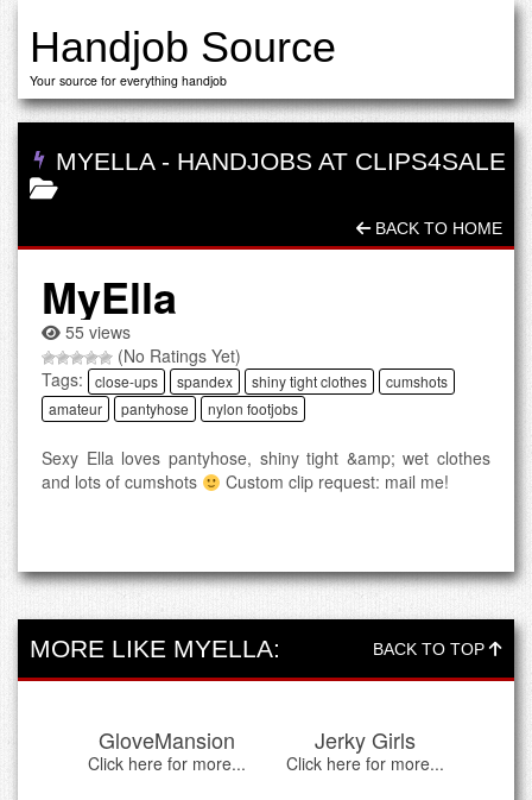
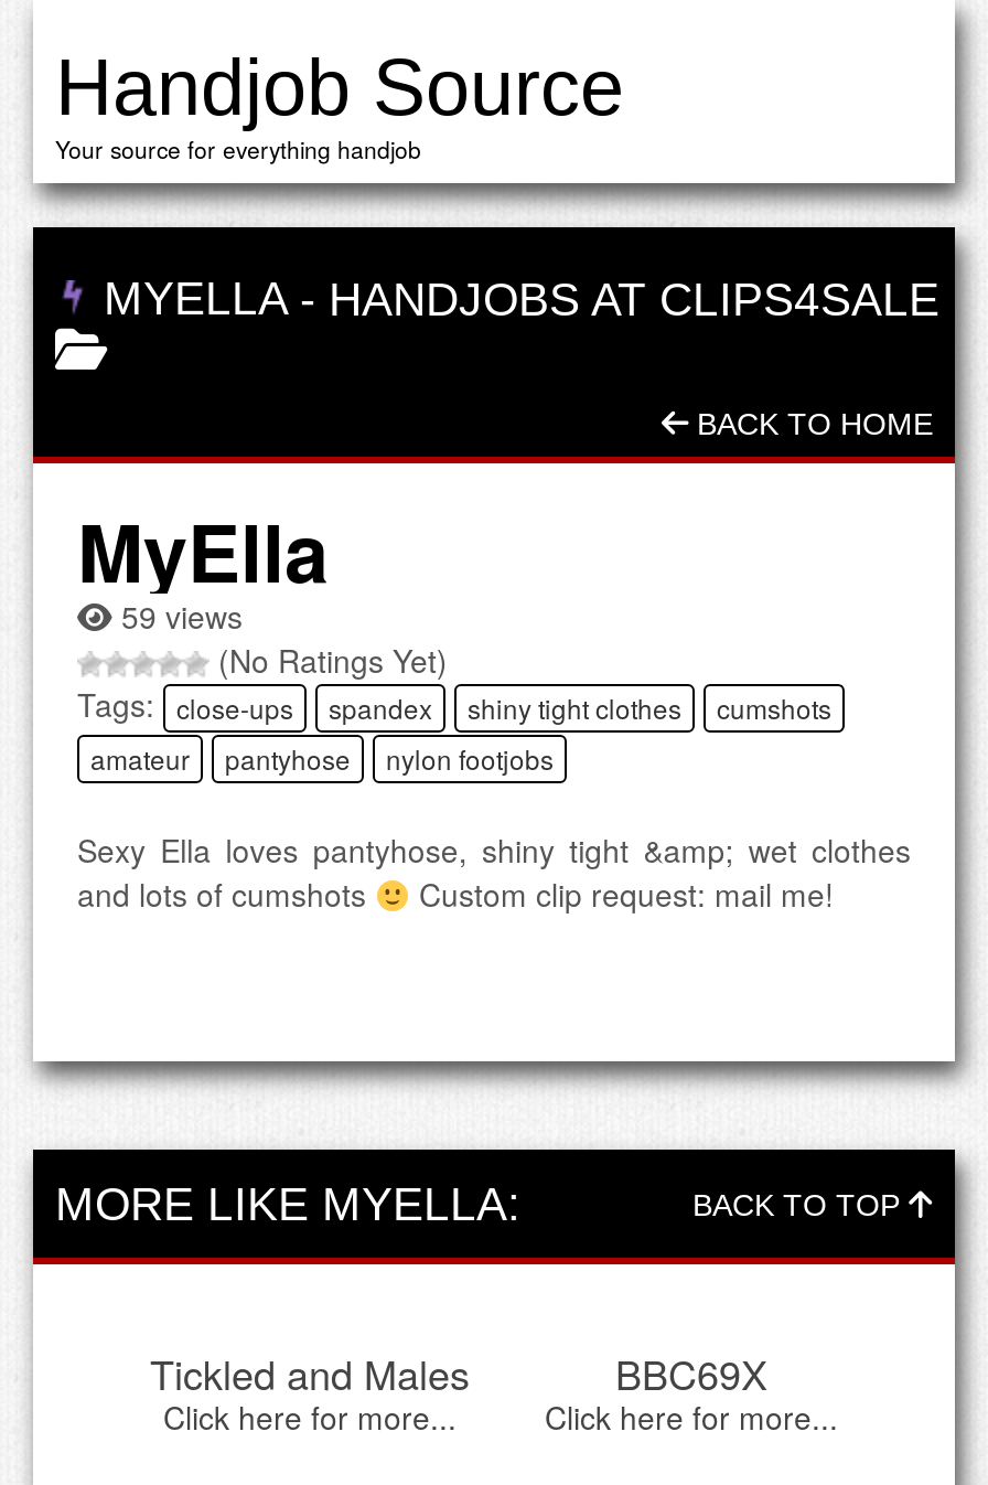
- 55 views
+ 59 views

- GloveMansion
+ Tickled and Males

- Jerky Girls
+ BBC69X
